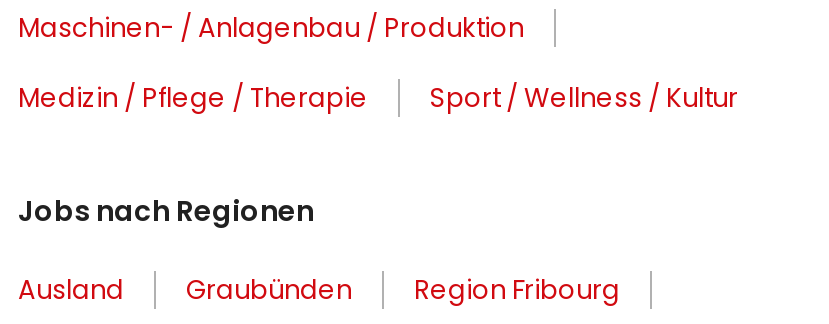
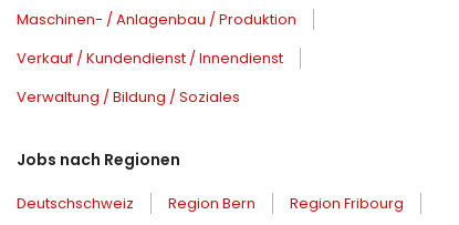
- Medizin / Pflege / Therapie
- Sport / Wellness / Kultur
+ Verkauf / Kundendienst / Innendienst
+ Verwaltung / Bildung / Soziales

- Ausland
- Graubünden
+ Deutschschweiz
+ Region Bern
